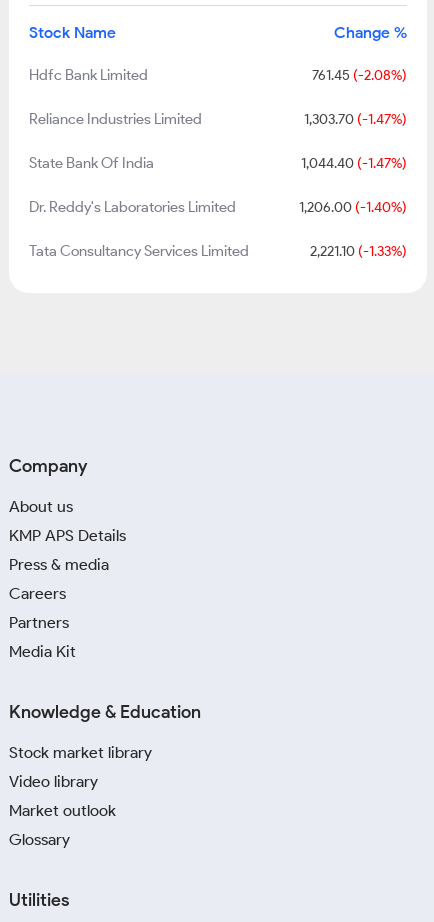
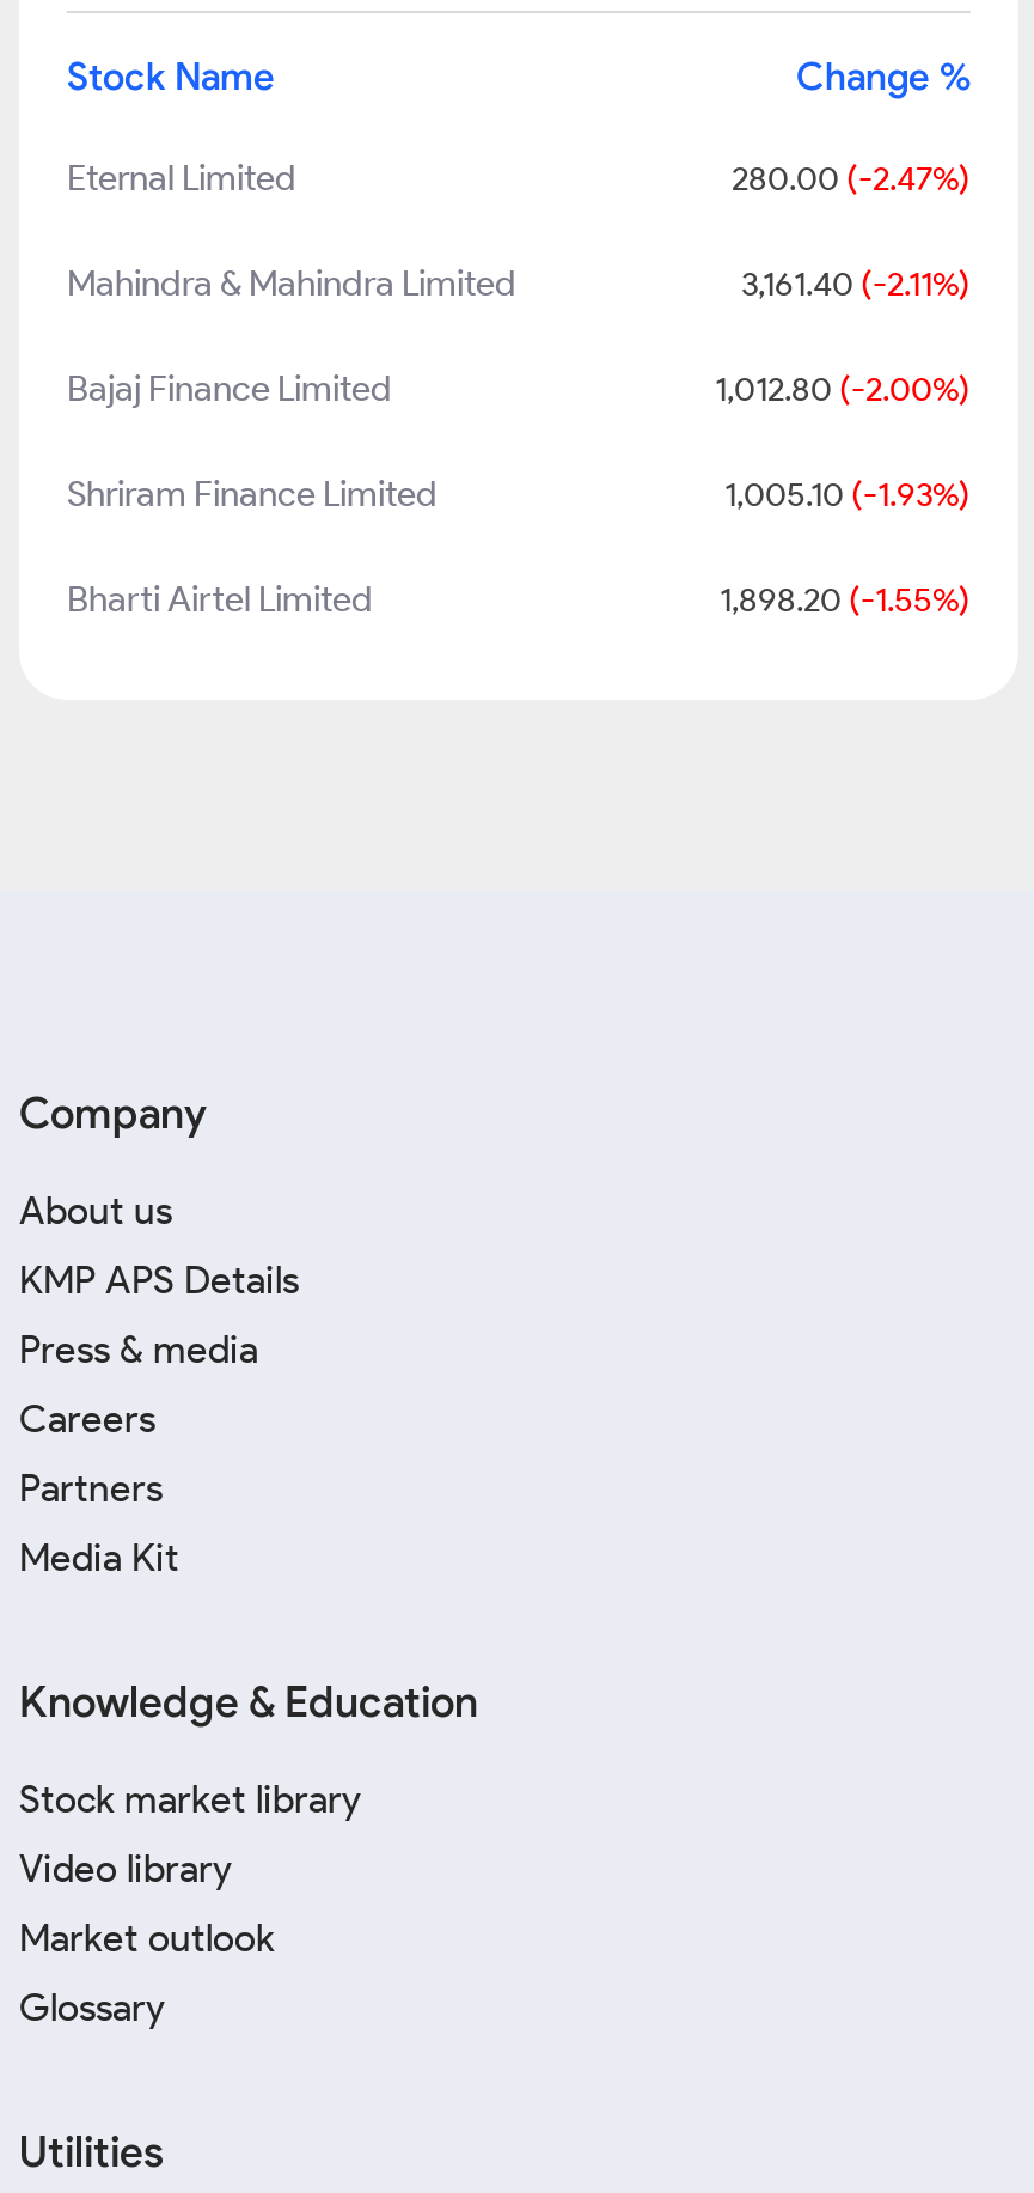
- Hdfc Bank Limited
- 761.45 (-2.08%)
+ Eternal Limited
+ 280.00 (-2.47%)

- Reliance Industries Limited
- 1,303.70 (-1.47%)
+ Mahindra & Mahindra Limited
+ 3,161.40 (-2.11%)

- State Bank Of India
- 1,044.40 (-1.47%)
+ Bajaj Finance Limited
+ 1,012.80 (-2.00%)

- Dr. Reddy's Laboratories Limited
- 1,206.00 (-1.40%)
+ Shriram Finance Limited
+ 1,005.10 (-1.93%)

- Tata Consultancy Services Limited
- 2,221.10 (-1.33%)
+ Bharti Airtel Limited
+ 1,898.20 (-1.55%)
